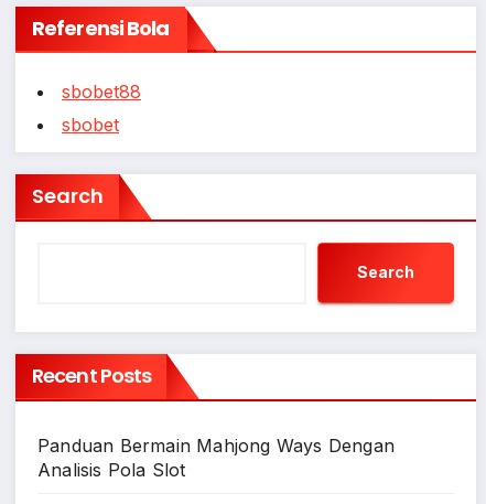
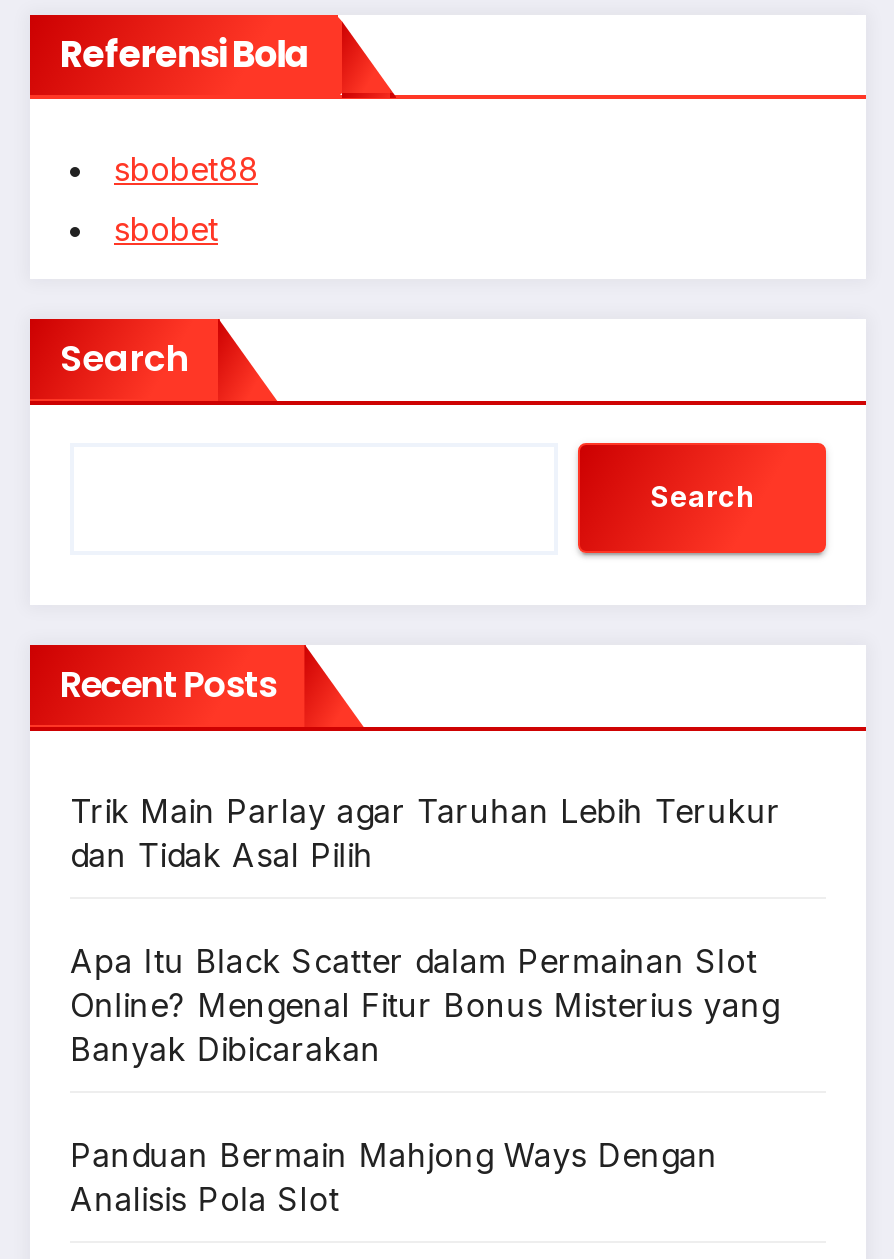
+ Trik Main Parlay agar Taruhan Lebih Terukur
+ dan Tidak Asal Pilih
+ Apa Itu Black Scatter dalam Permainan Slot
+ Online? Mengenal Fitur Bonus Misterius yang
+ Banyak Dibicarakan
